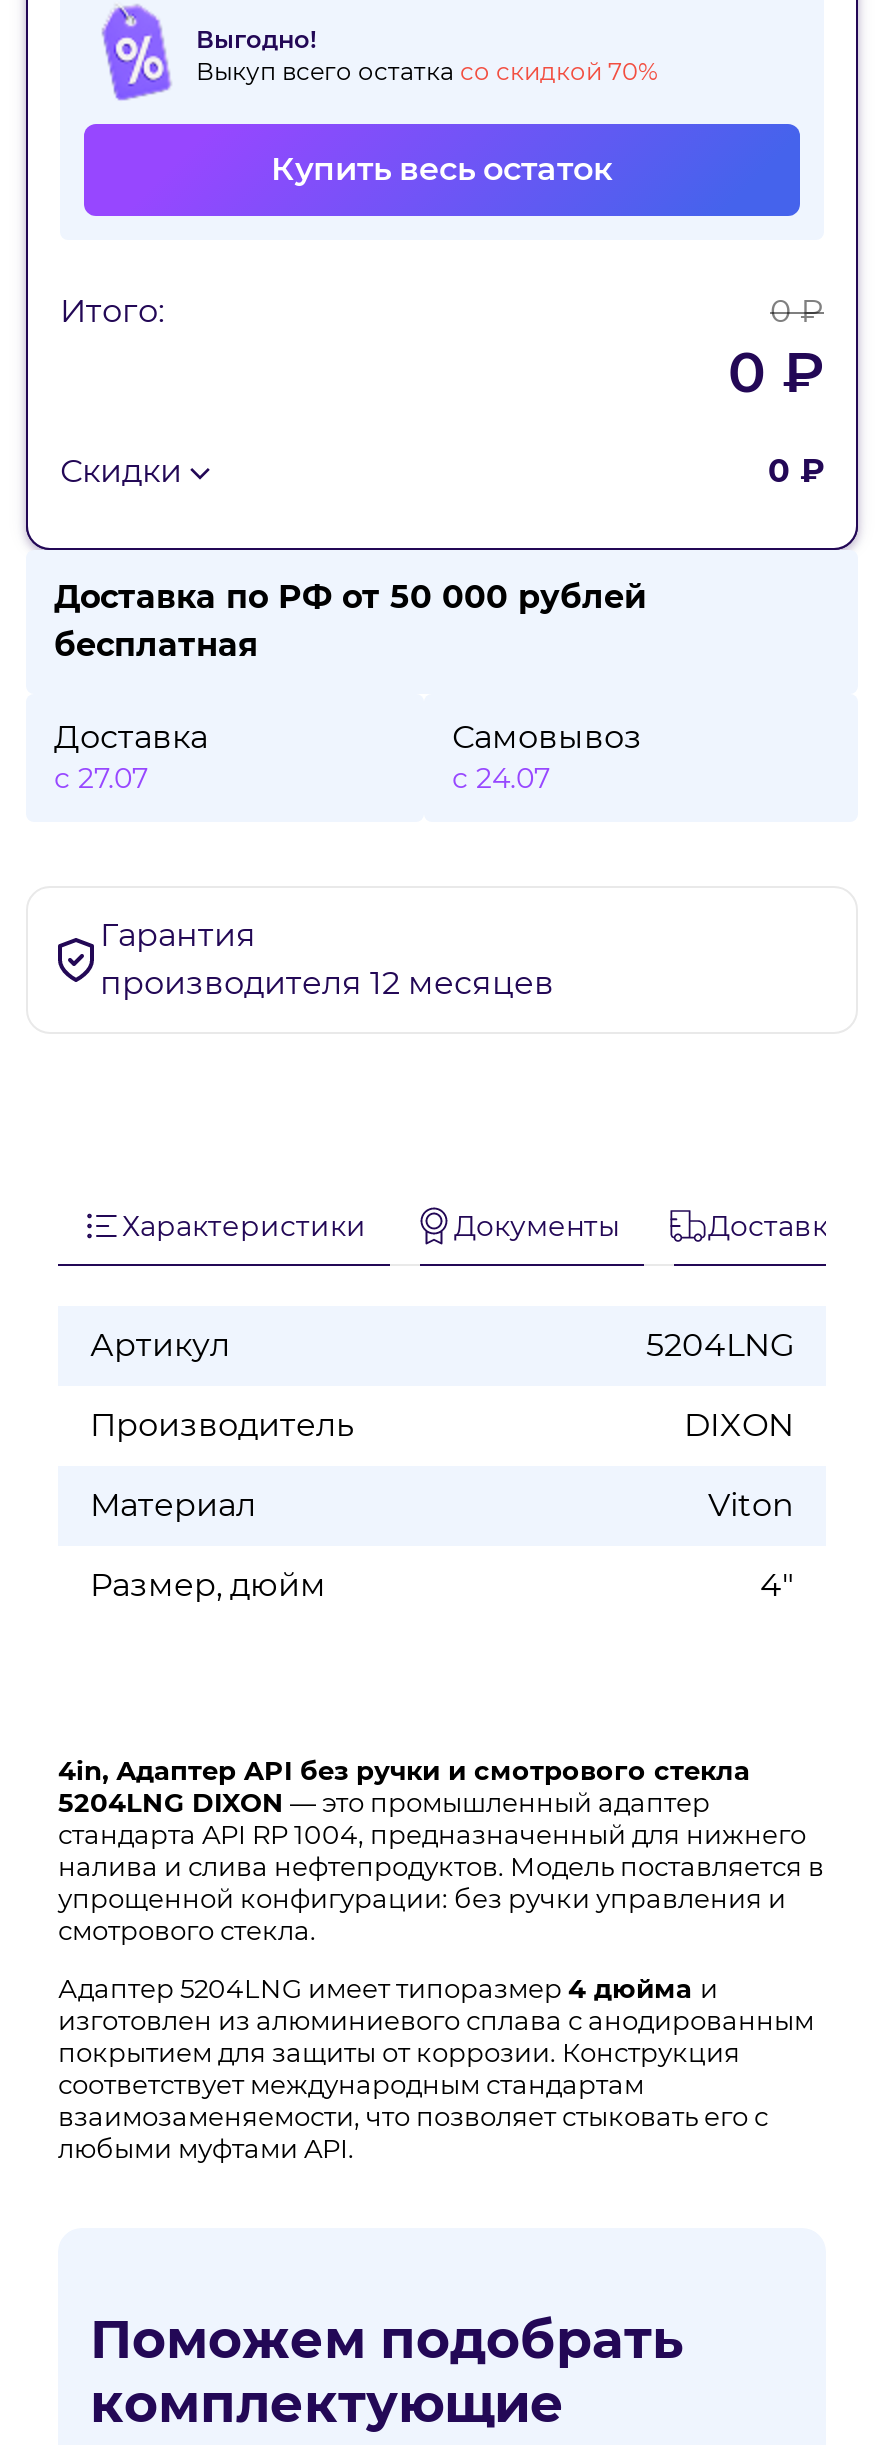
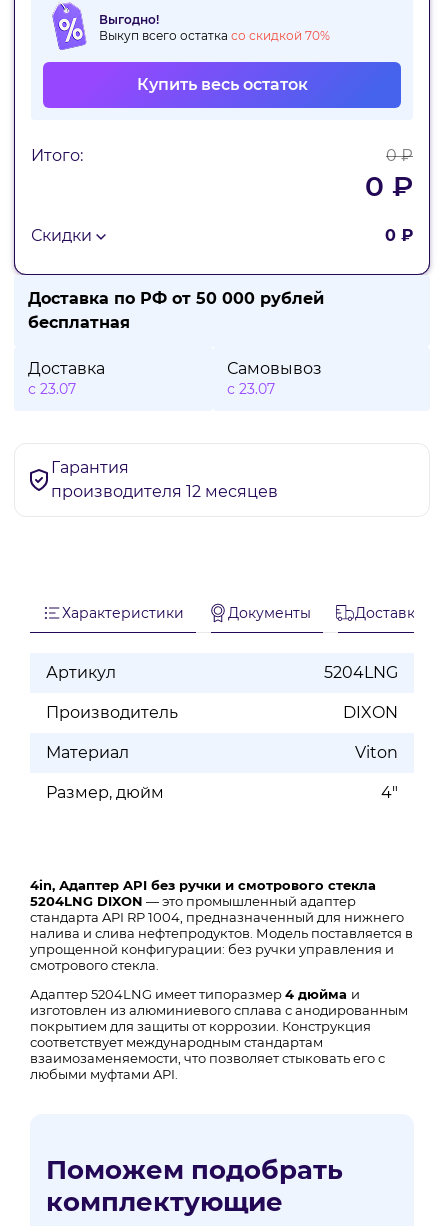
- с 27.07
+ с 23.07

- с 24.07
+ с 23.07
